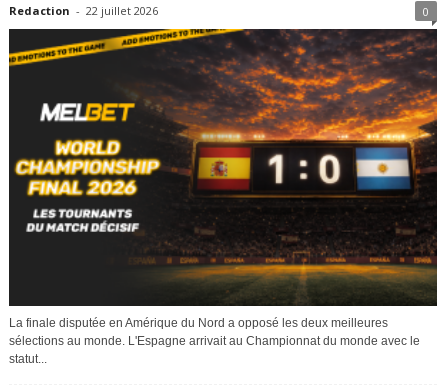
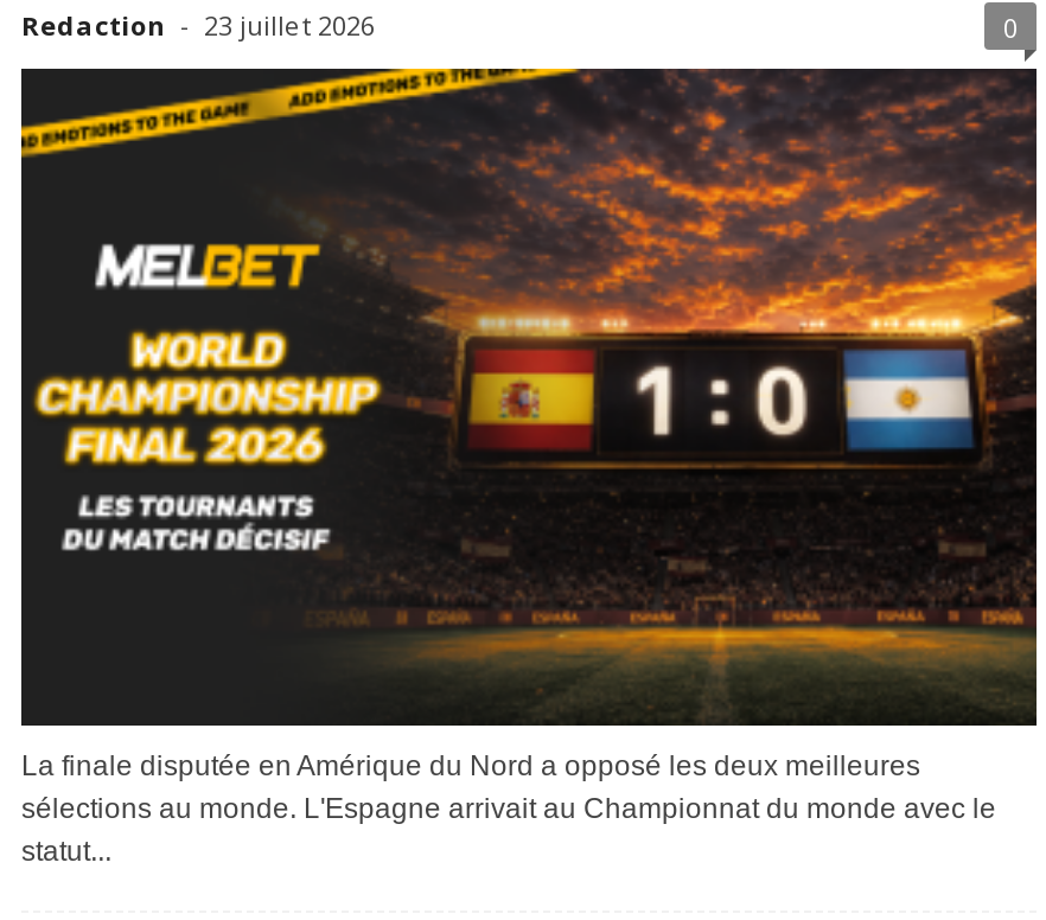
- Redaction - 22 juillet 2026
+ Redaction - 23 juillet 2026
